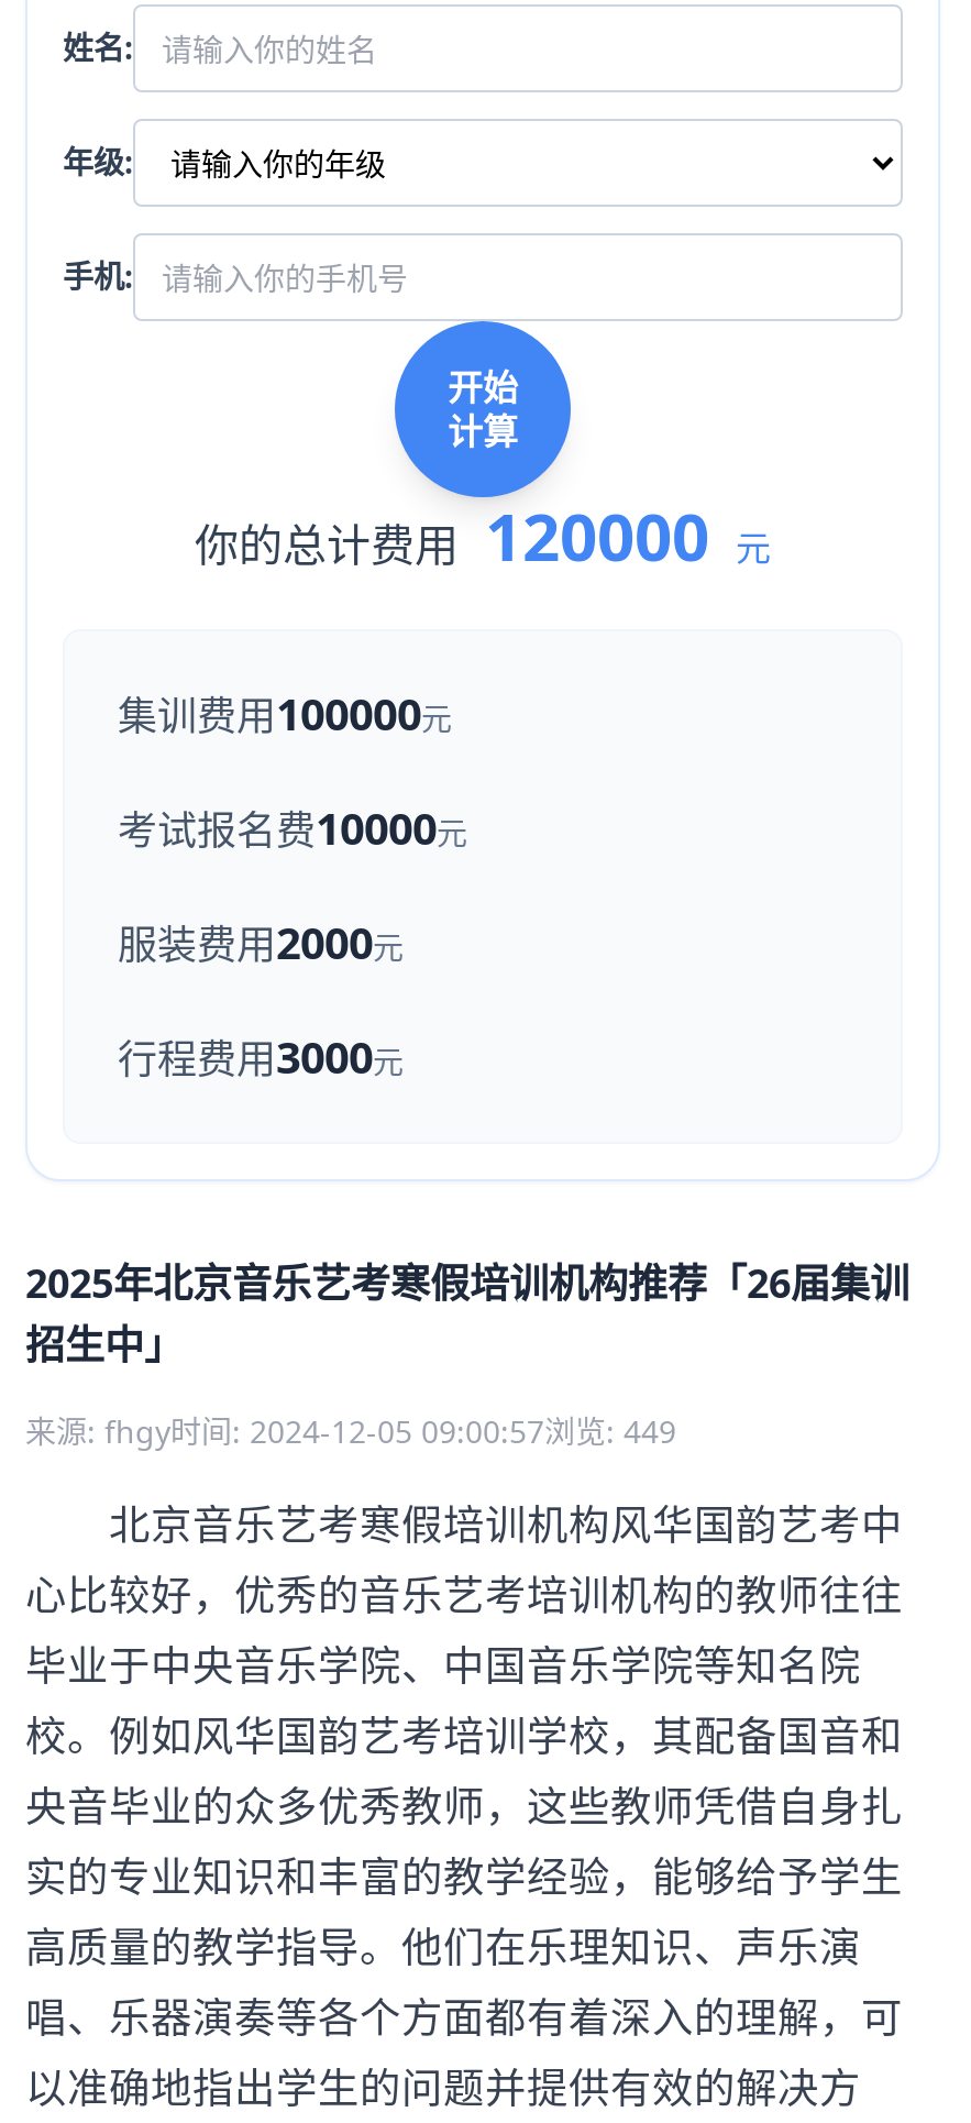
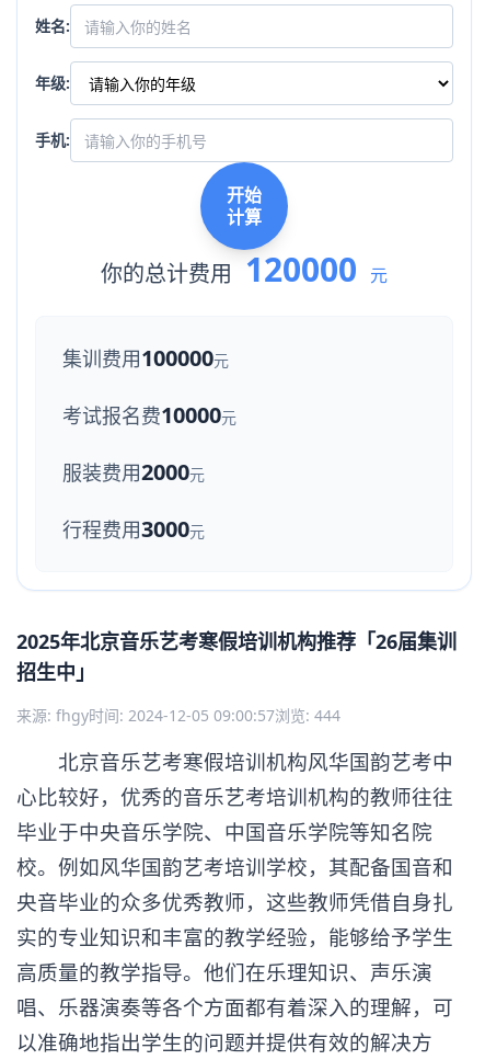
- 来源: fhgy时间: 2024-12-05 09:00:57浏览: 449
+ 来源: fhgy时间: 2024-12-05 09:00:57浏览: 444
